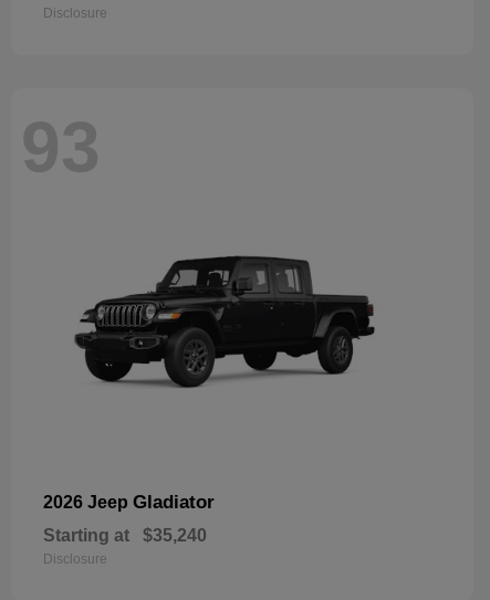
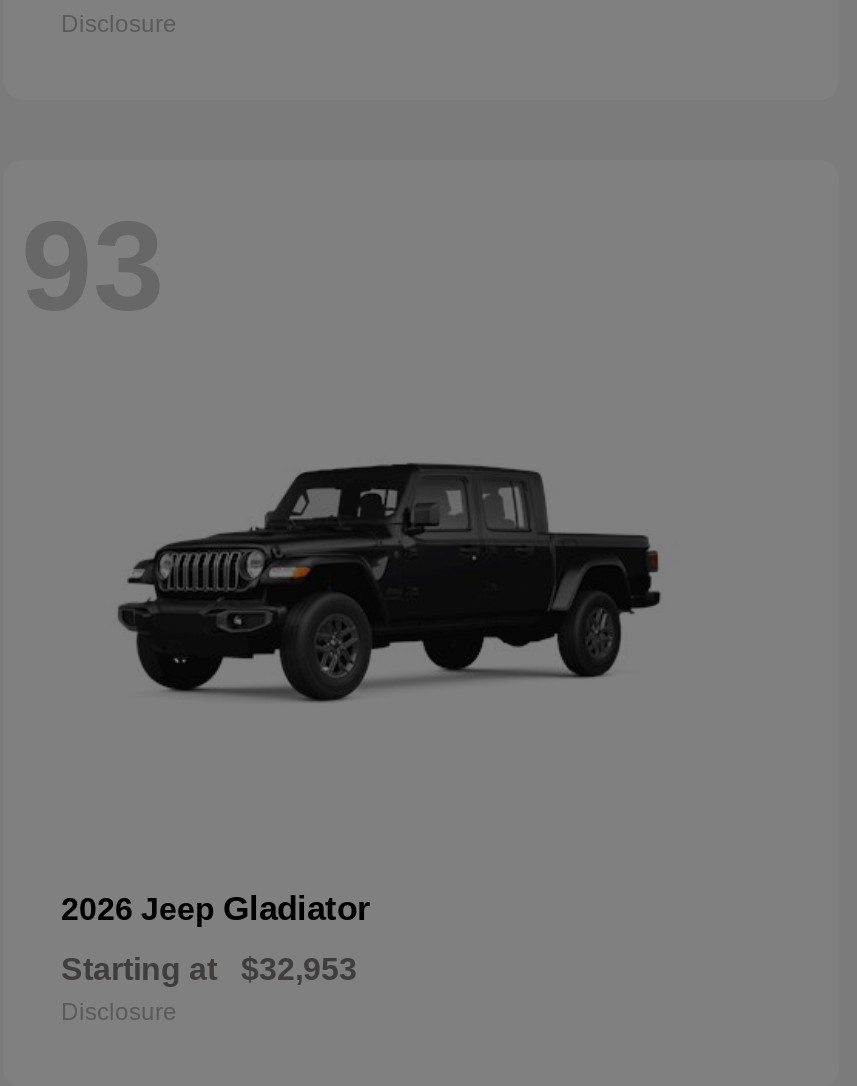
- Starting at $35,240
+ Starting at $32,953
